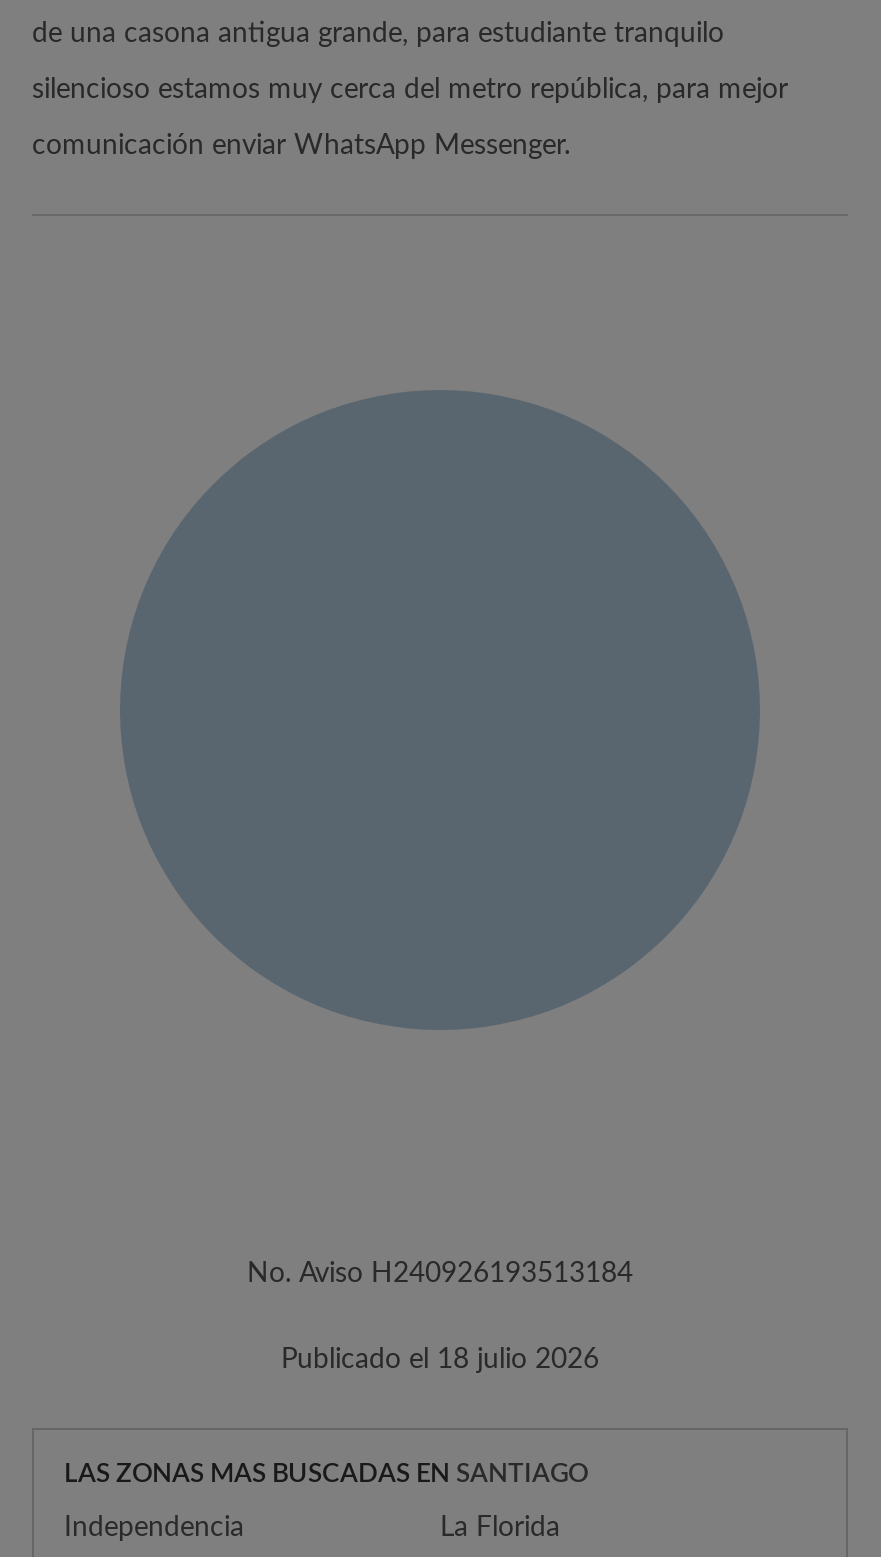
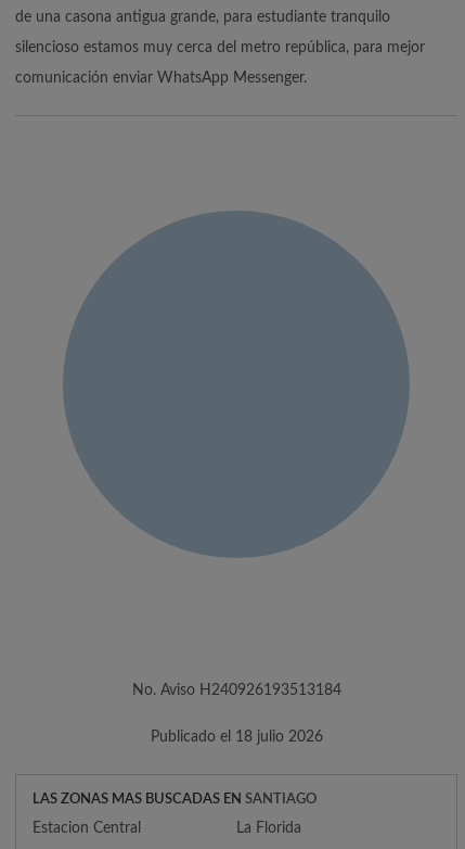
- Independencia
+ Estacion Central
